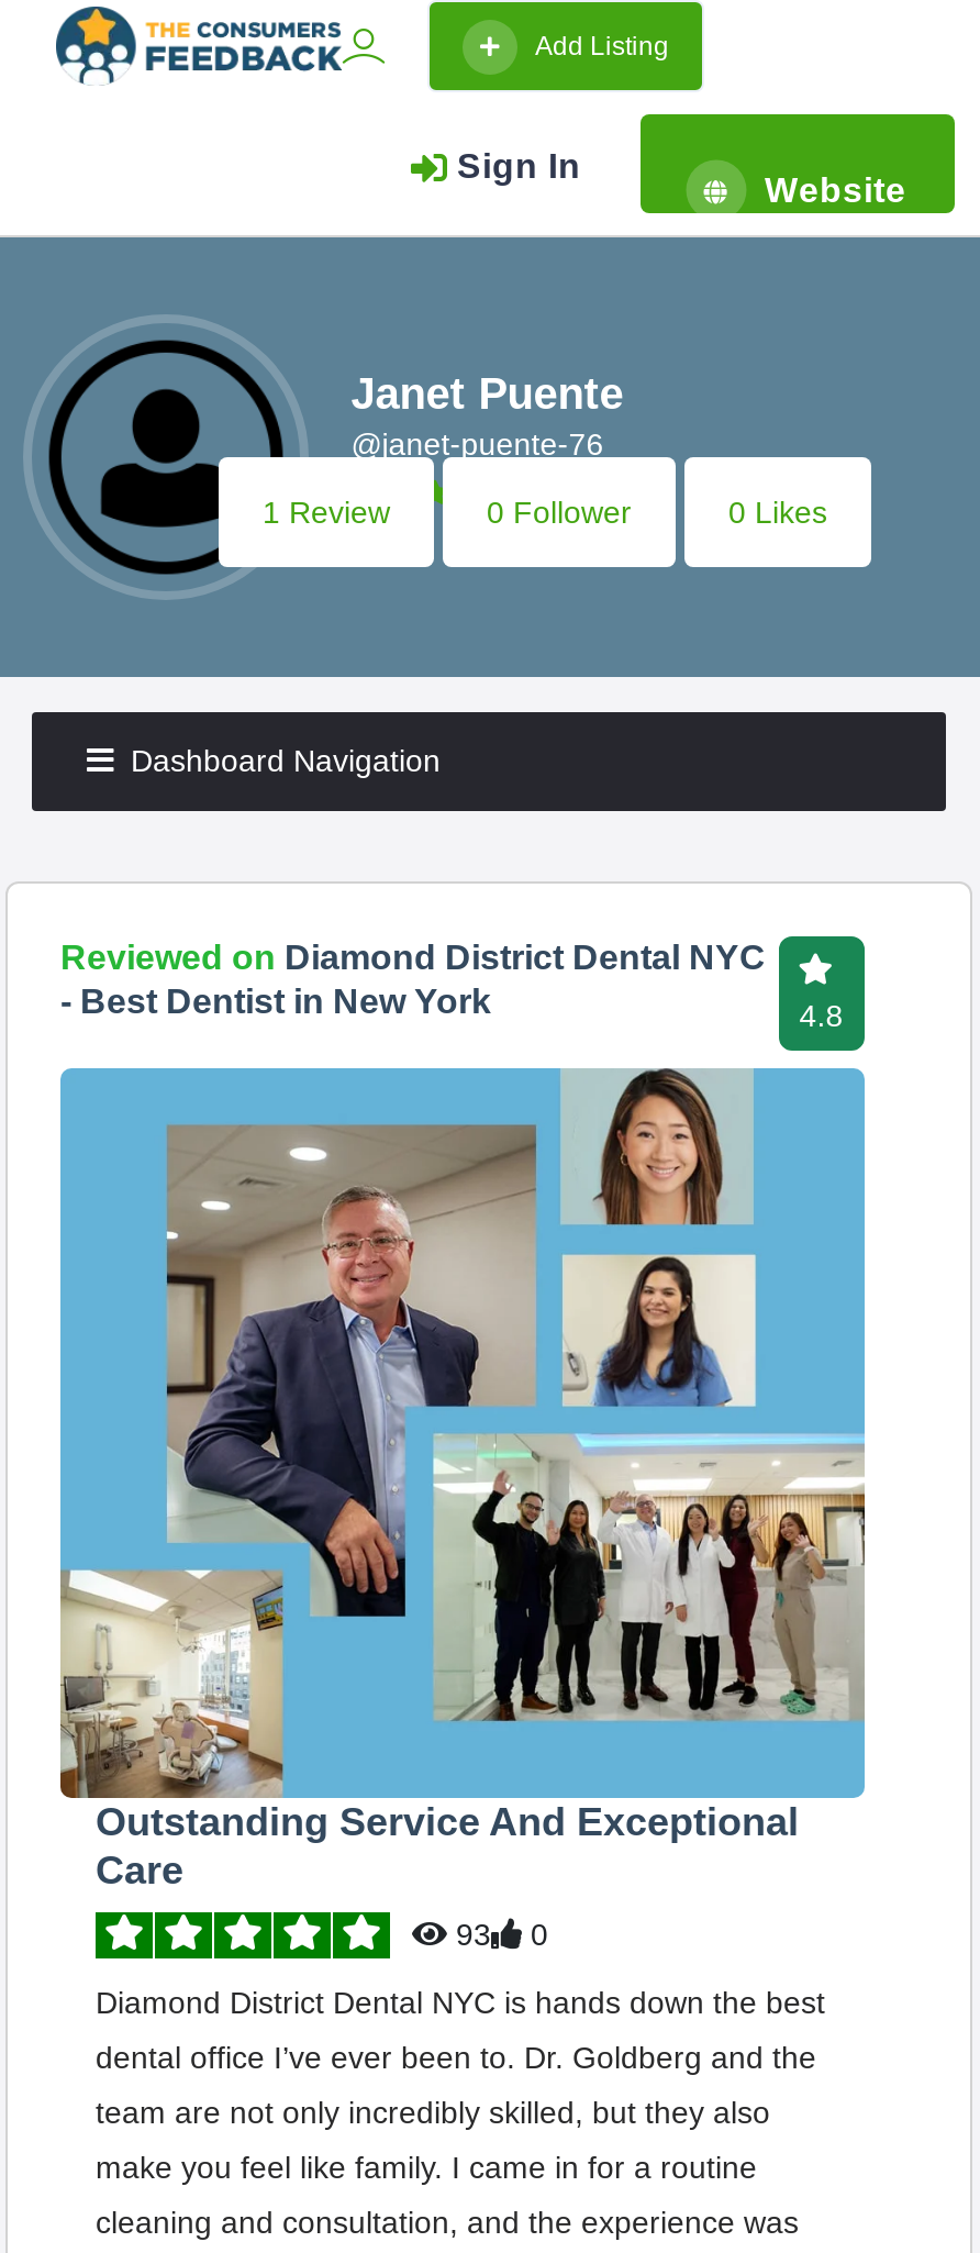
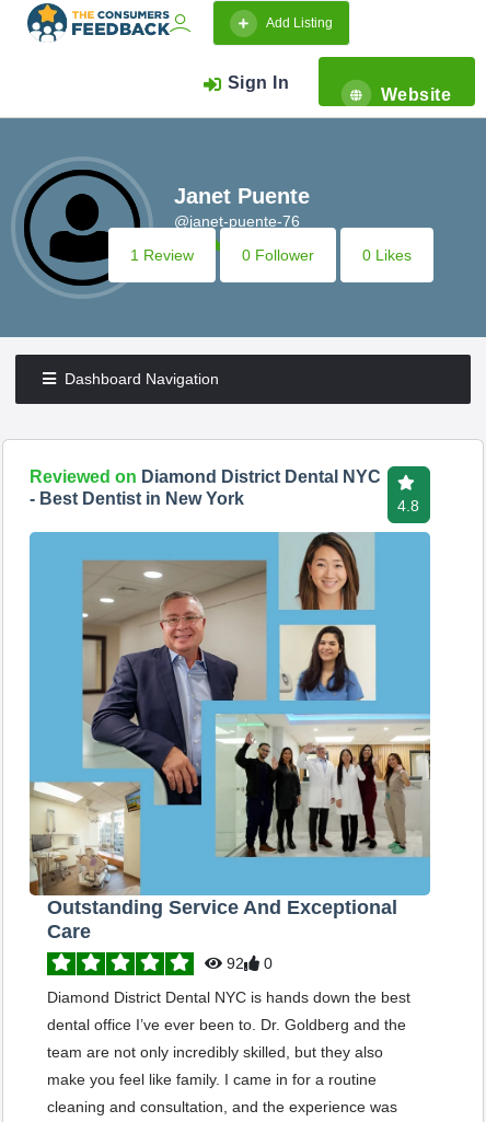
- 93 0
+ 92 0
